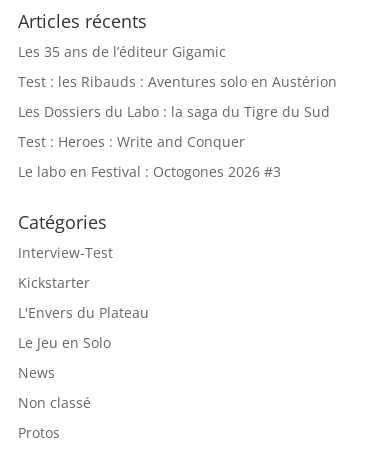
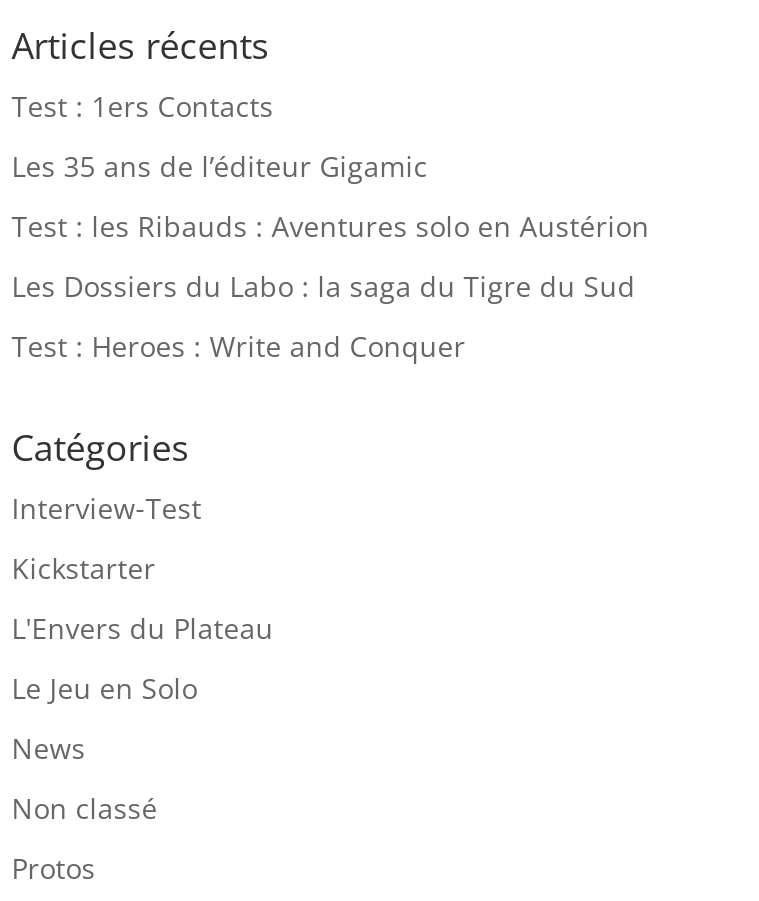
+ Test : 1ers Contacts

moved down: Les 35 ans de l’éditeur Gigamic | Test : les Ribauds : Aventures solo en Austérion | Les Dossiers du Labo : la saga du Tigre du Sud | Test : Heroes : Write and Conquer

- Le labo en Festival : Octogones 2026 #3
